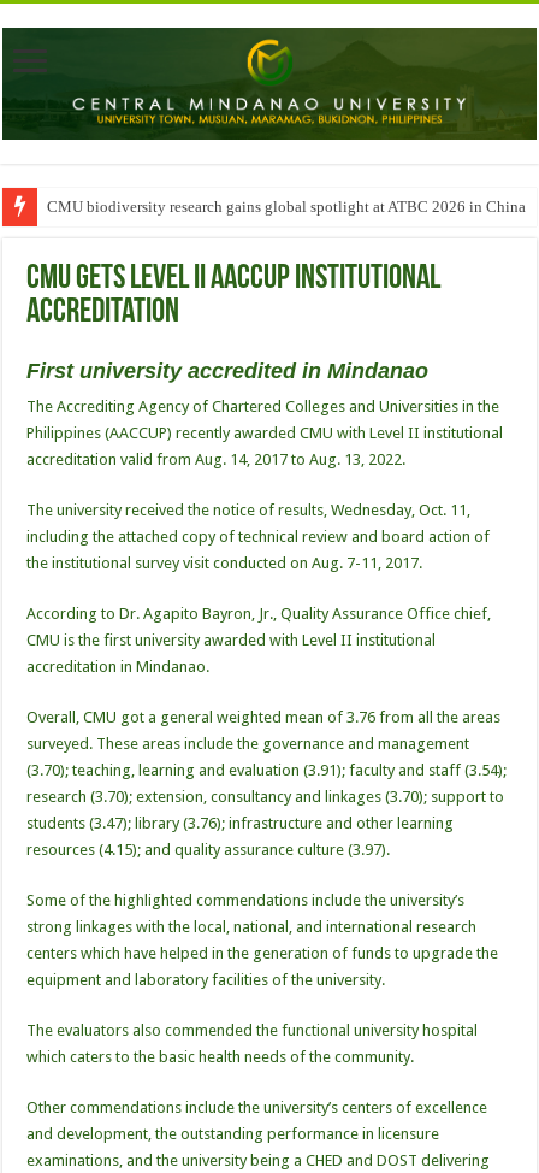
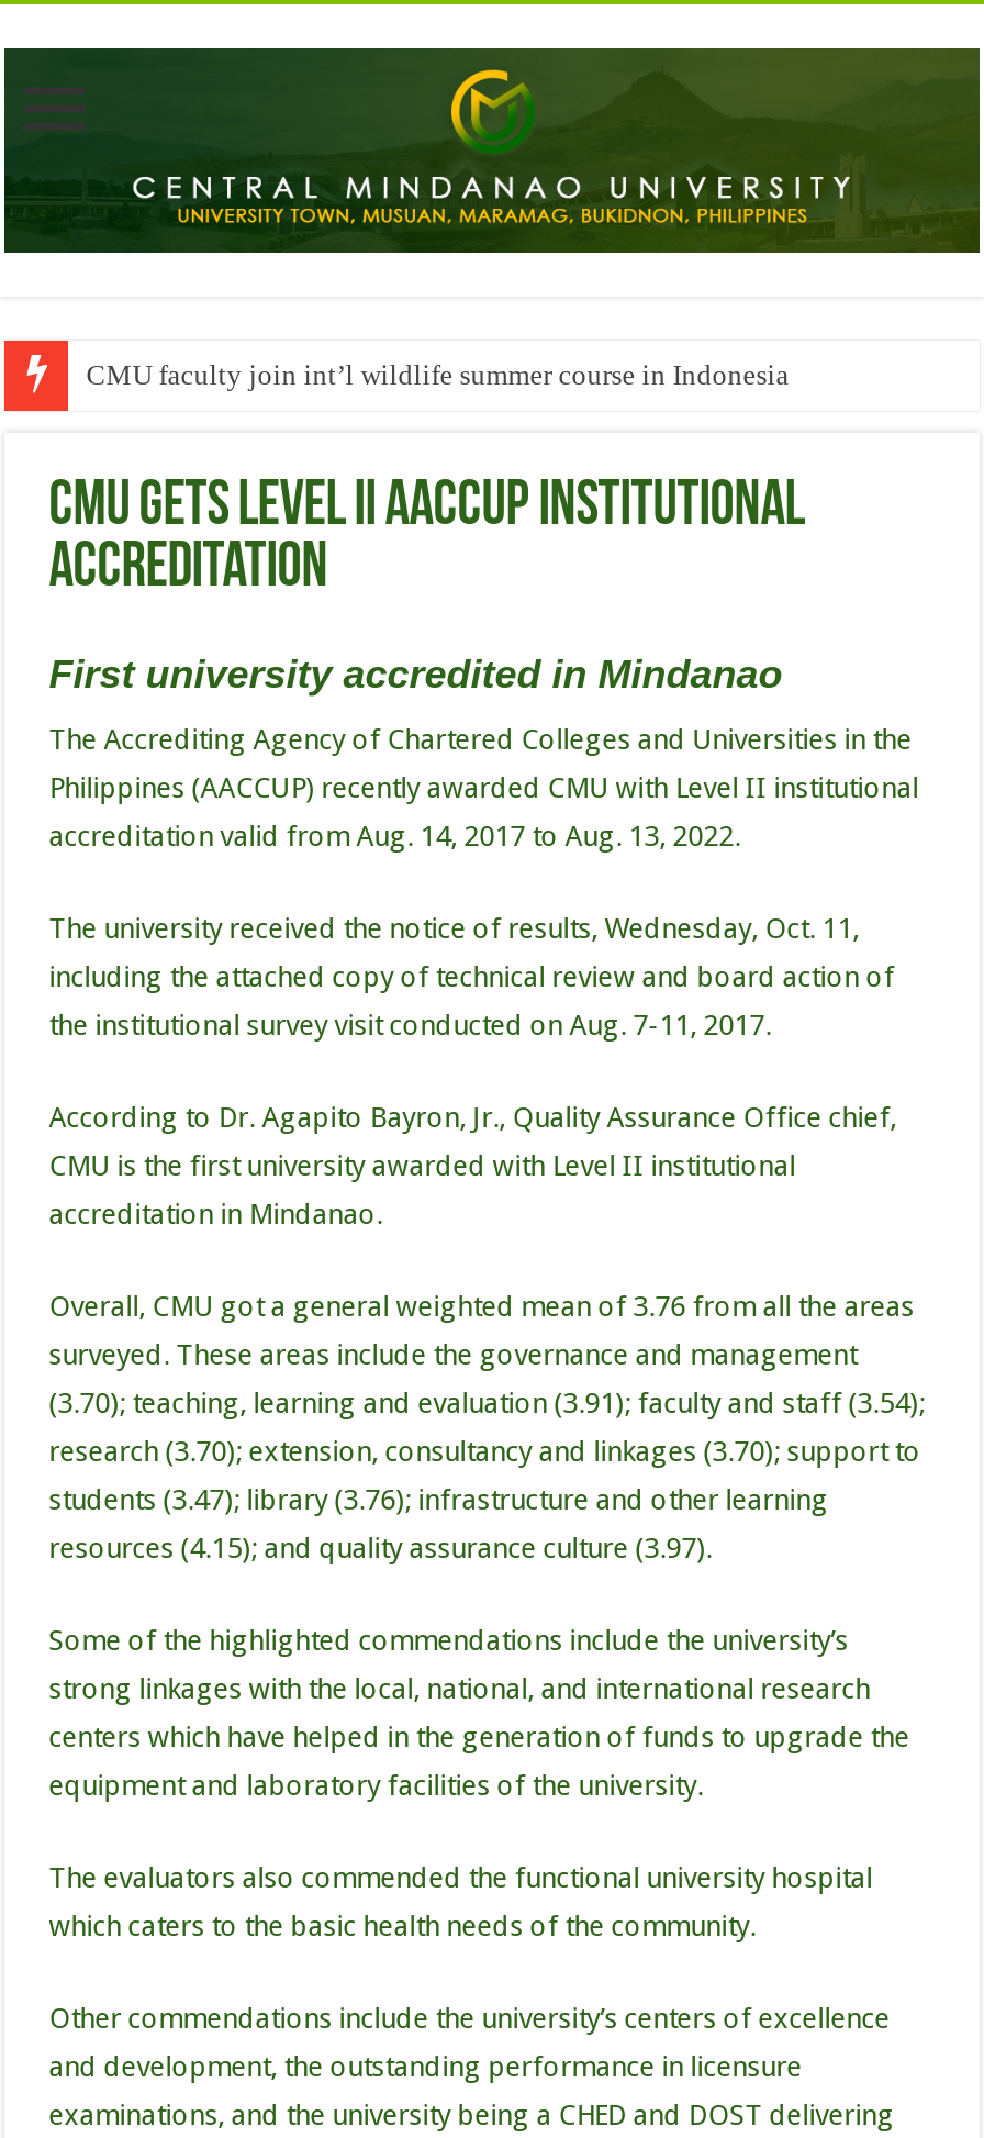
- CMU biodiversity research gains global spotlight at ATBC 2026 in China
+ CMU faculty join int’l wildlife summer course in Indonesia
